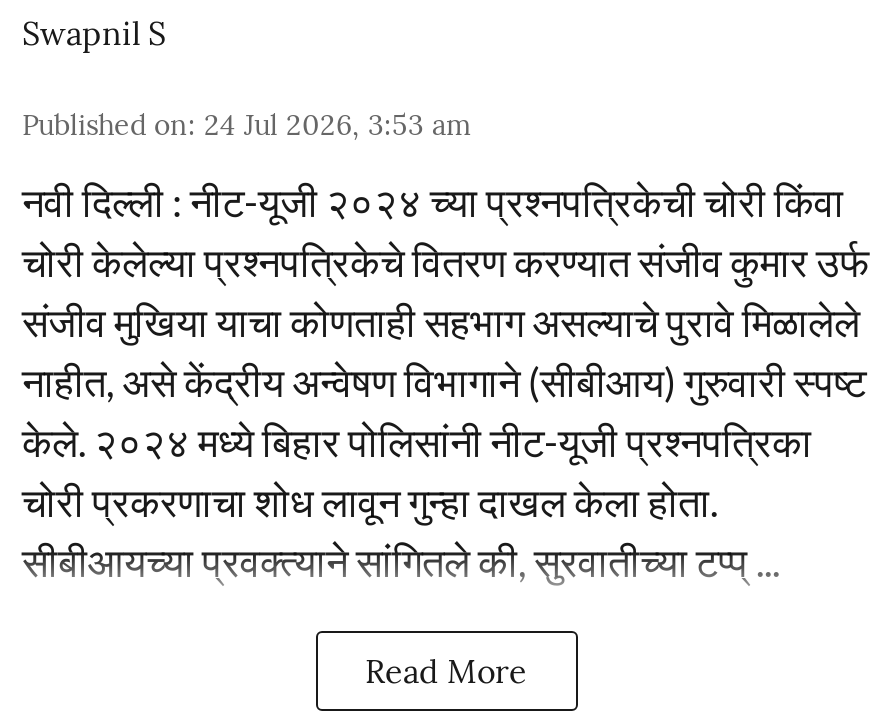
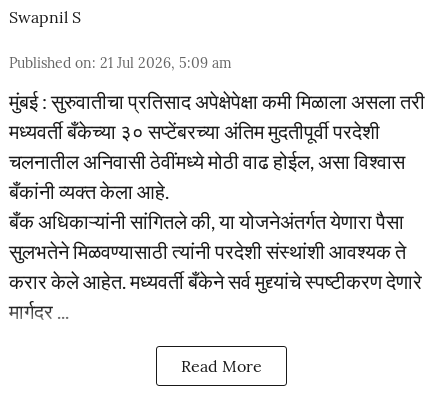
- Published on: 24 Jul 2026, 3:53 am
+ Published on: 21 Jul 2026, 5:09 am

- नवी दिल्ली : नीट-यूजी २०२४ च्या प्रश्नपत्रिकेची चोरी किंवा
- चोरी केलेल्या प्रश्नपत्रिकेचे वितरण करण्यात संजीव कुमार उर्फ
- संजीव मुखिया याचा कोणताही सहभाग असल्याचे पुरावे मिळालेले
- नाहीत, असे केंद्रीय अन्वेषण विभागाने (सीबीआय) गुरुवारी स्पष्ट
- केले. २०२४ मध्ये बिहार पोलिसांनी नीट-यूजी प्रश्नपत्रिका
- चोरी प्रकरणाचा शोध लावून गुन्हा दाखल केला होता.
- सीबीआयच्या प्रवक्त्याने सांगितले की, सुरवातीच्या टप्प् ...
+ मुंबई : सुरुवातीचा प्रतिसाद अपेक्षेपेक्षा कमी मिळाला असला तरी
+ मध्यवर्ती बँकेच्या ३० सप्टेंबरच्या अंतिम मुदतीपूर्वी परदेशी
+ चलनातील अनिवासी ठेवींमध्ये मोठी वाढ होईल, असा विश्वास
+ बँकांनी व्यक्त केला आहे.
+ बँक अधिकाऱ्यांनी सांगितले की, या योजनेअंतर्गत येणारा पैसा
+ सुलभतेने मिळवण्यासाठी त्यांनी परदेशी संस्थांशी आवश्यक ते
+ करार केले आहेत. मध्यवर्ती बँकेने सर्व मुद्द्यांचे स्पष्टीकरण देणारे
+ मार्गदर ...
